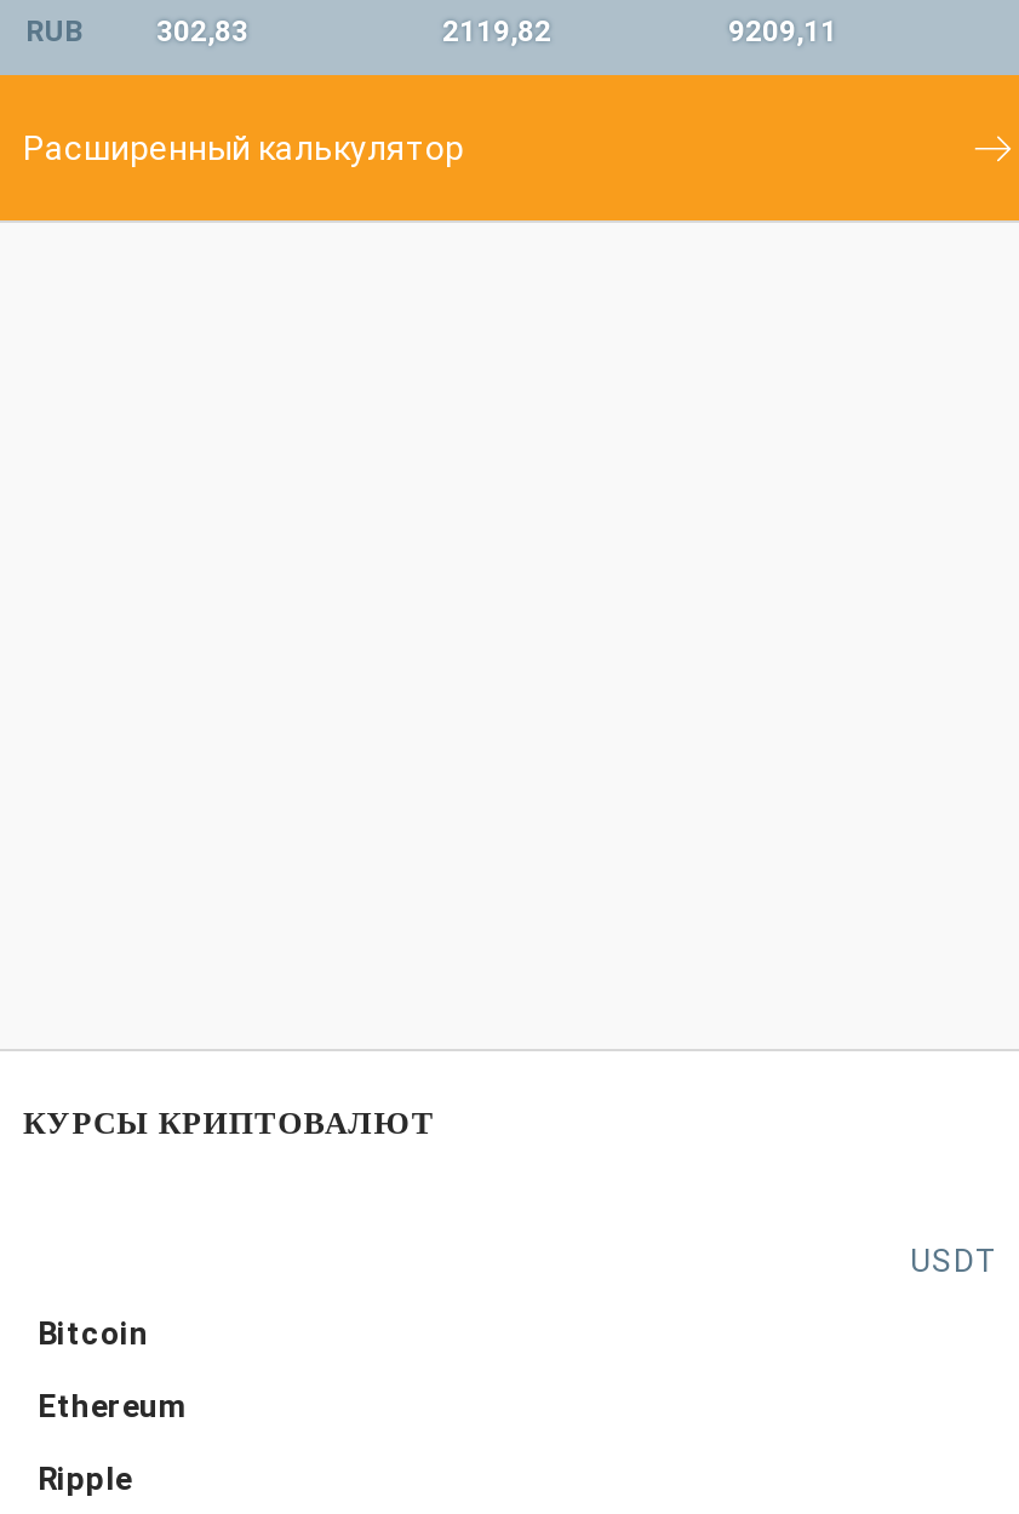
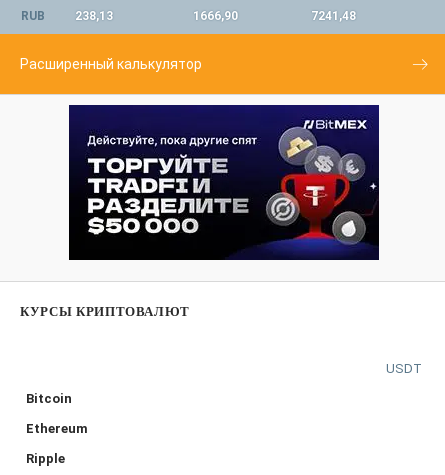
- 302,83
+ 238,13

- 2119,82
+ 1666,90

- 9209,11
+ 7241,48

+ [image]
